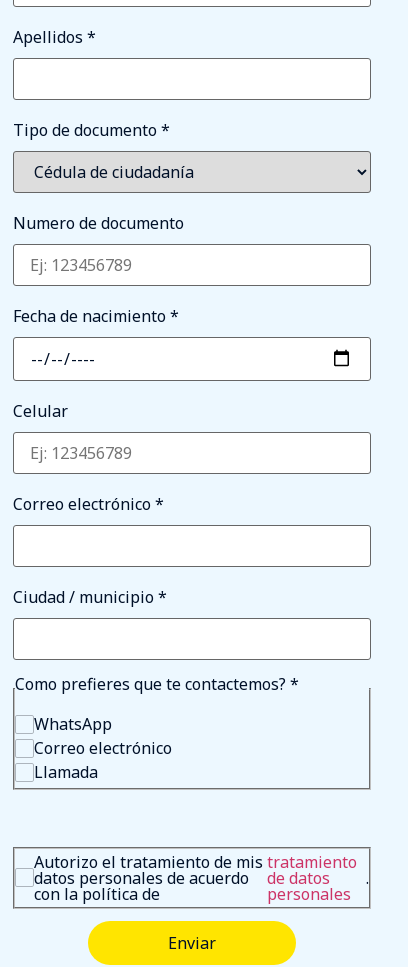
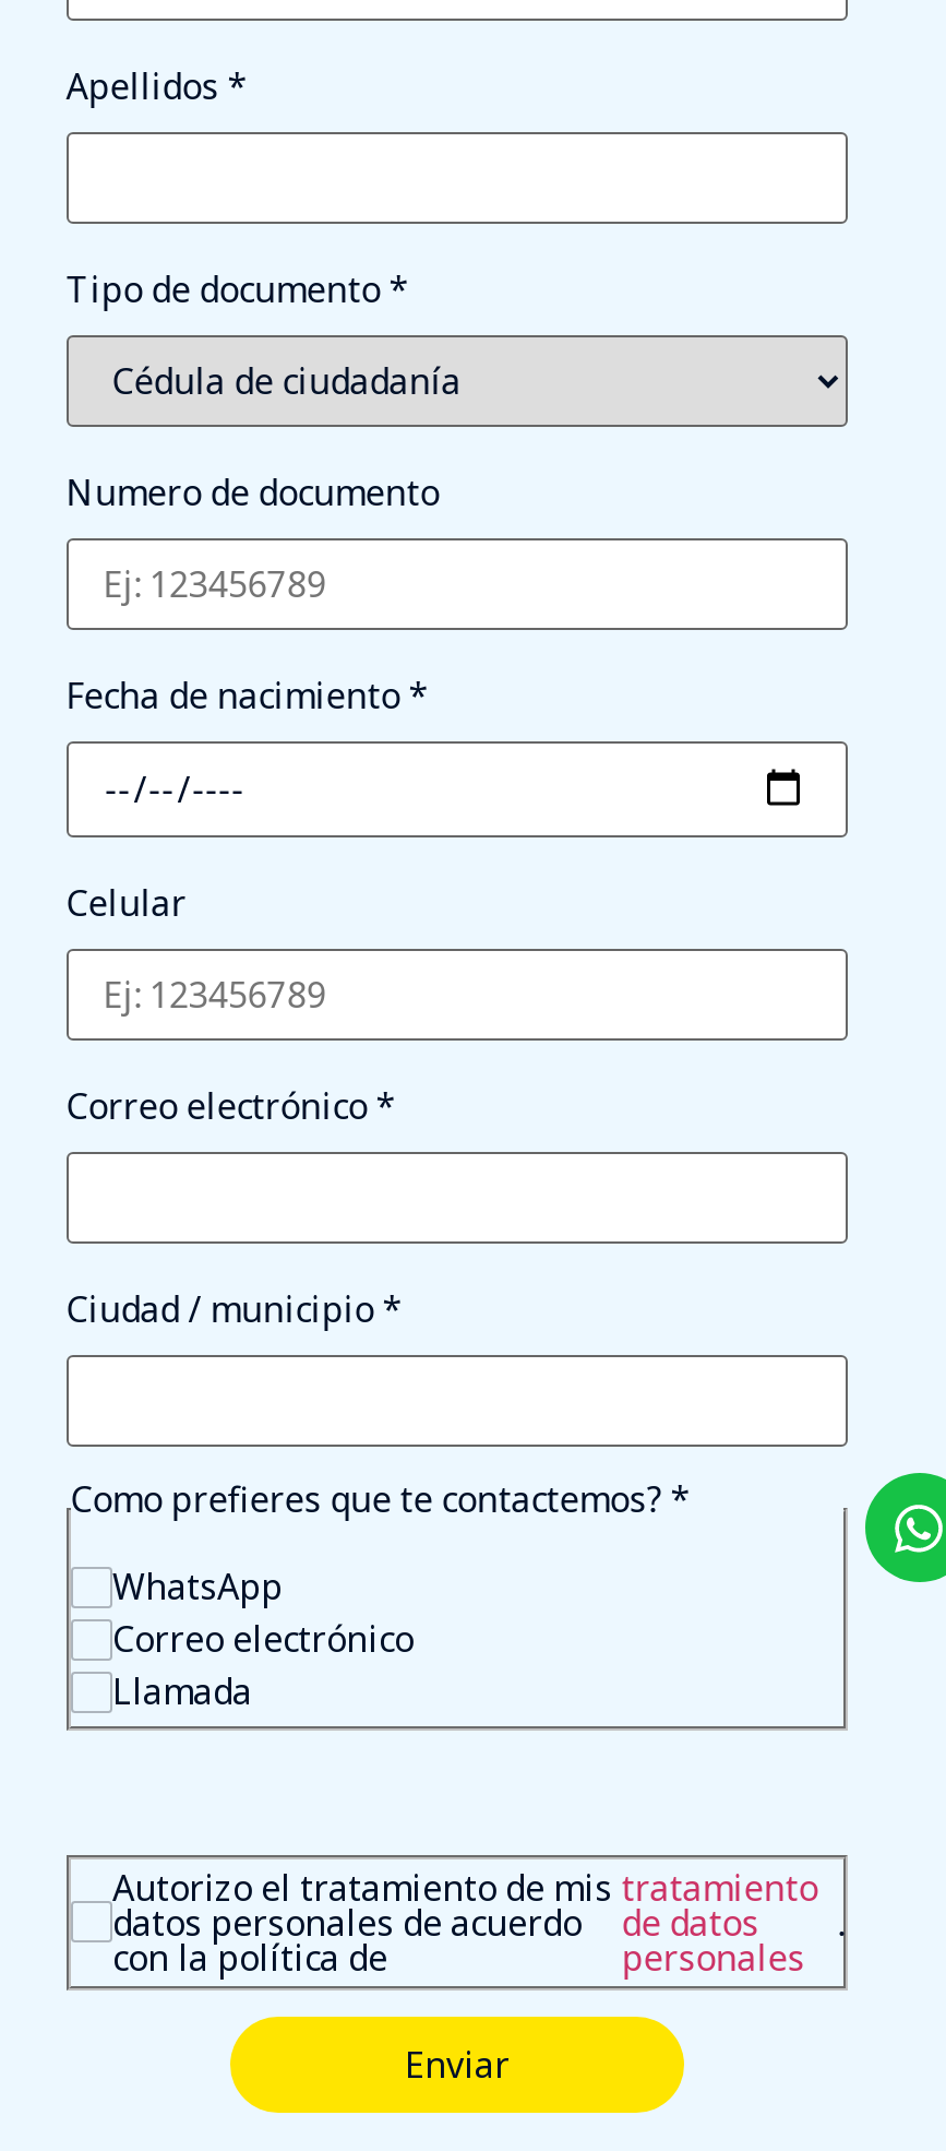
+ [image]
